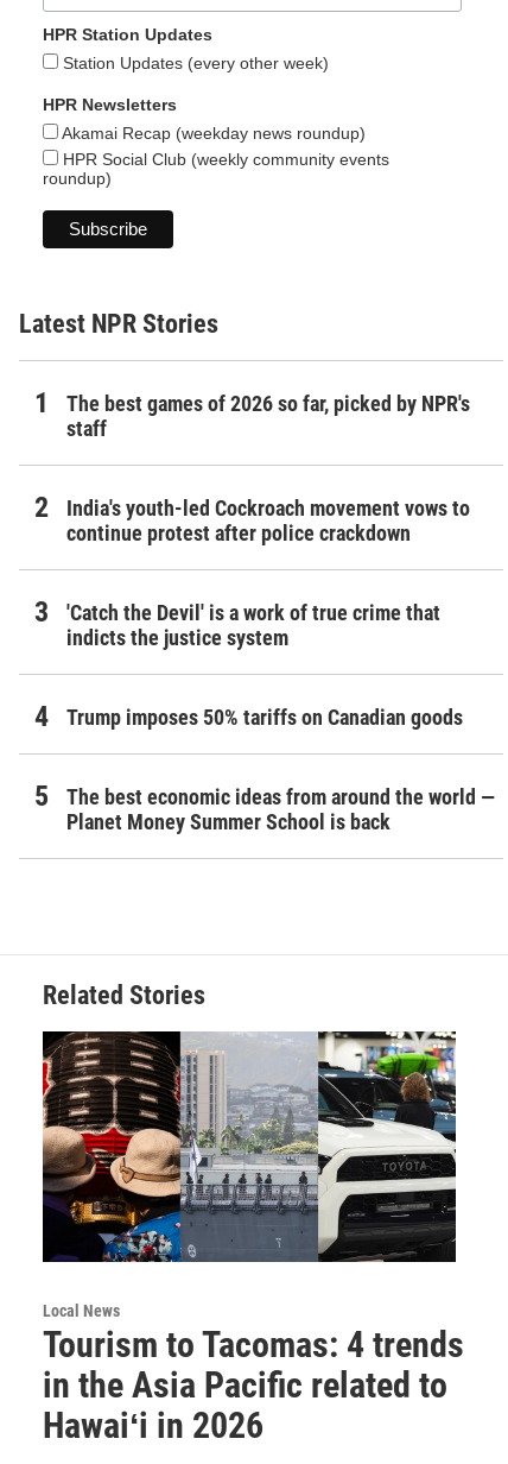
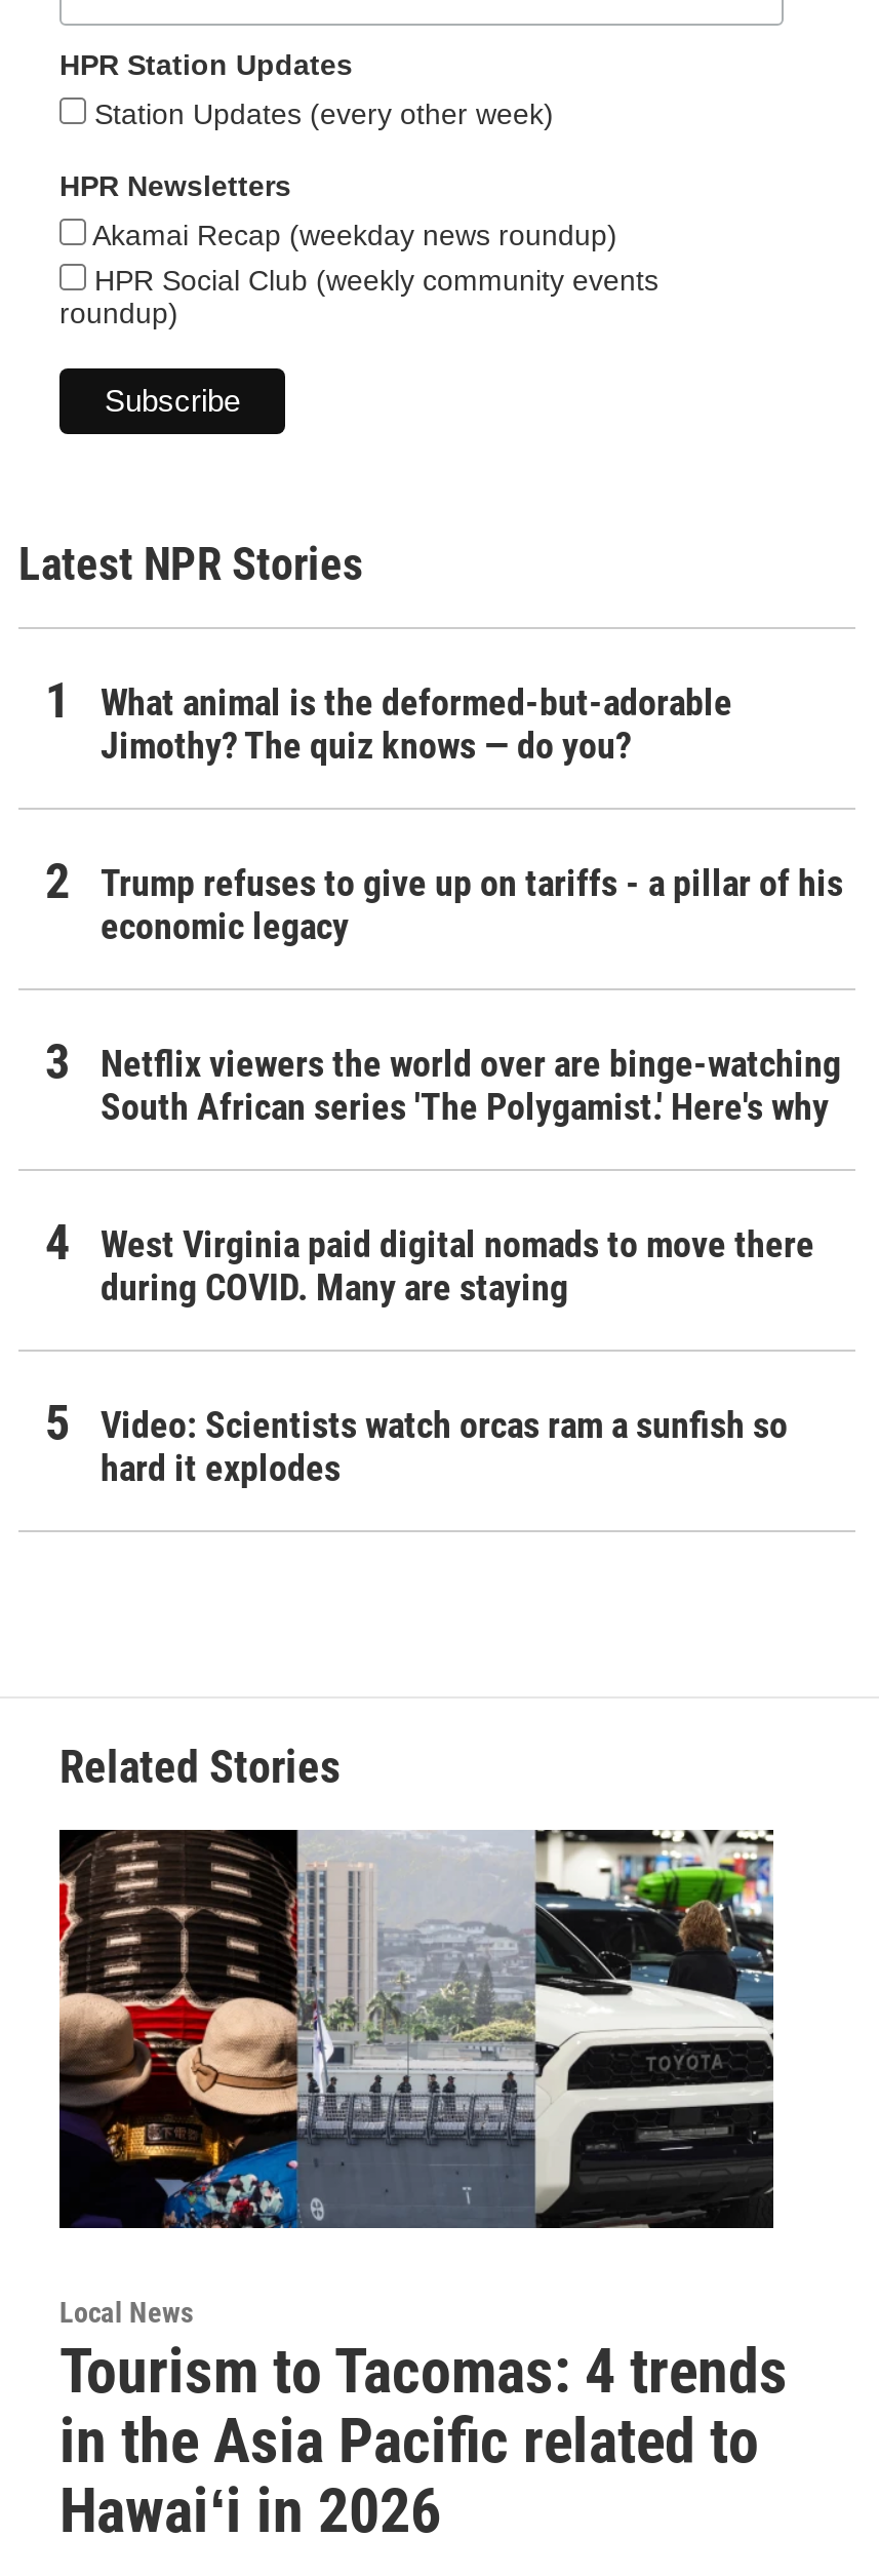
- The best games of 2026 so far, picked by NPR's
- staff
+ What animal is the deformed-but-adorable
+ Jimothy? The quiz knows — do you?

- India's youth-led Cockroach movement vows to
- continue protest after police crackdown
+ Trump refuses to give up on tariffs - a pillar of his
+ economic legacy

- 'Catch the Devil' is a work of true crime that
- indicts the justice system
+ Netflix viewers the world over are binge-watching
+ South African series 'The Polygamist.' Here's why

- Trump imposes 50% tariffs on Canadian goods
+ West Virginia paid digital nomads to move there
+ during COVID. Many are staying

- The best economic ideas from around the world —
- Planet Money Summer School is back
+ Video: Scientists watch orcas ram a sunfish so
+ hard it explodes
